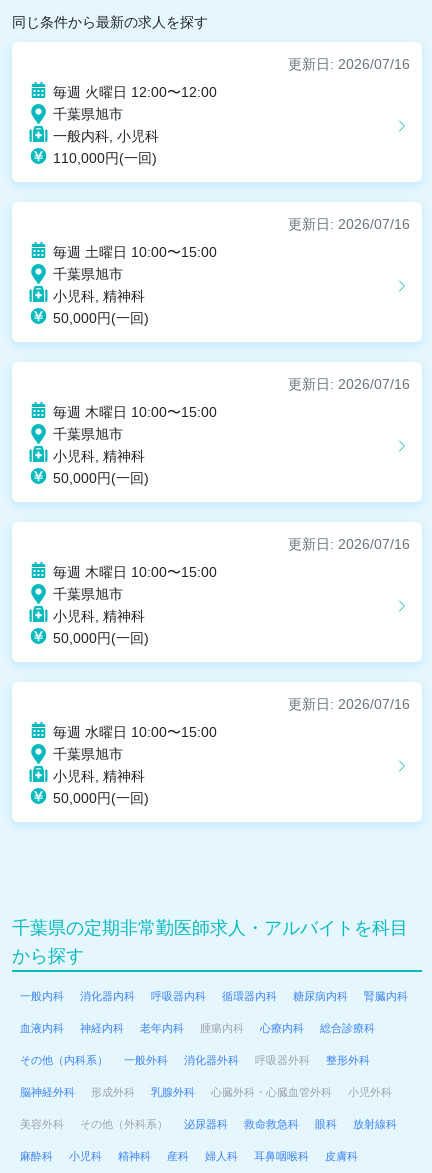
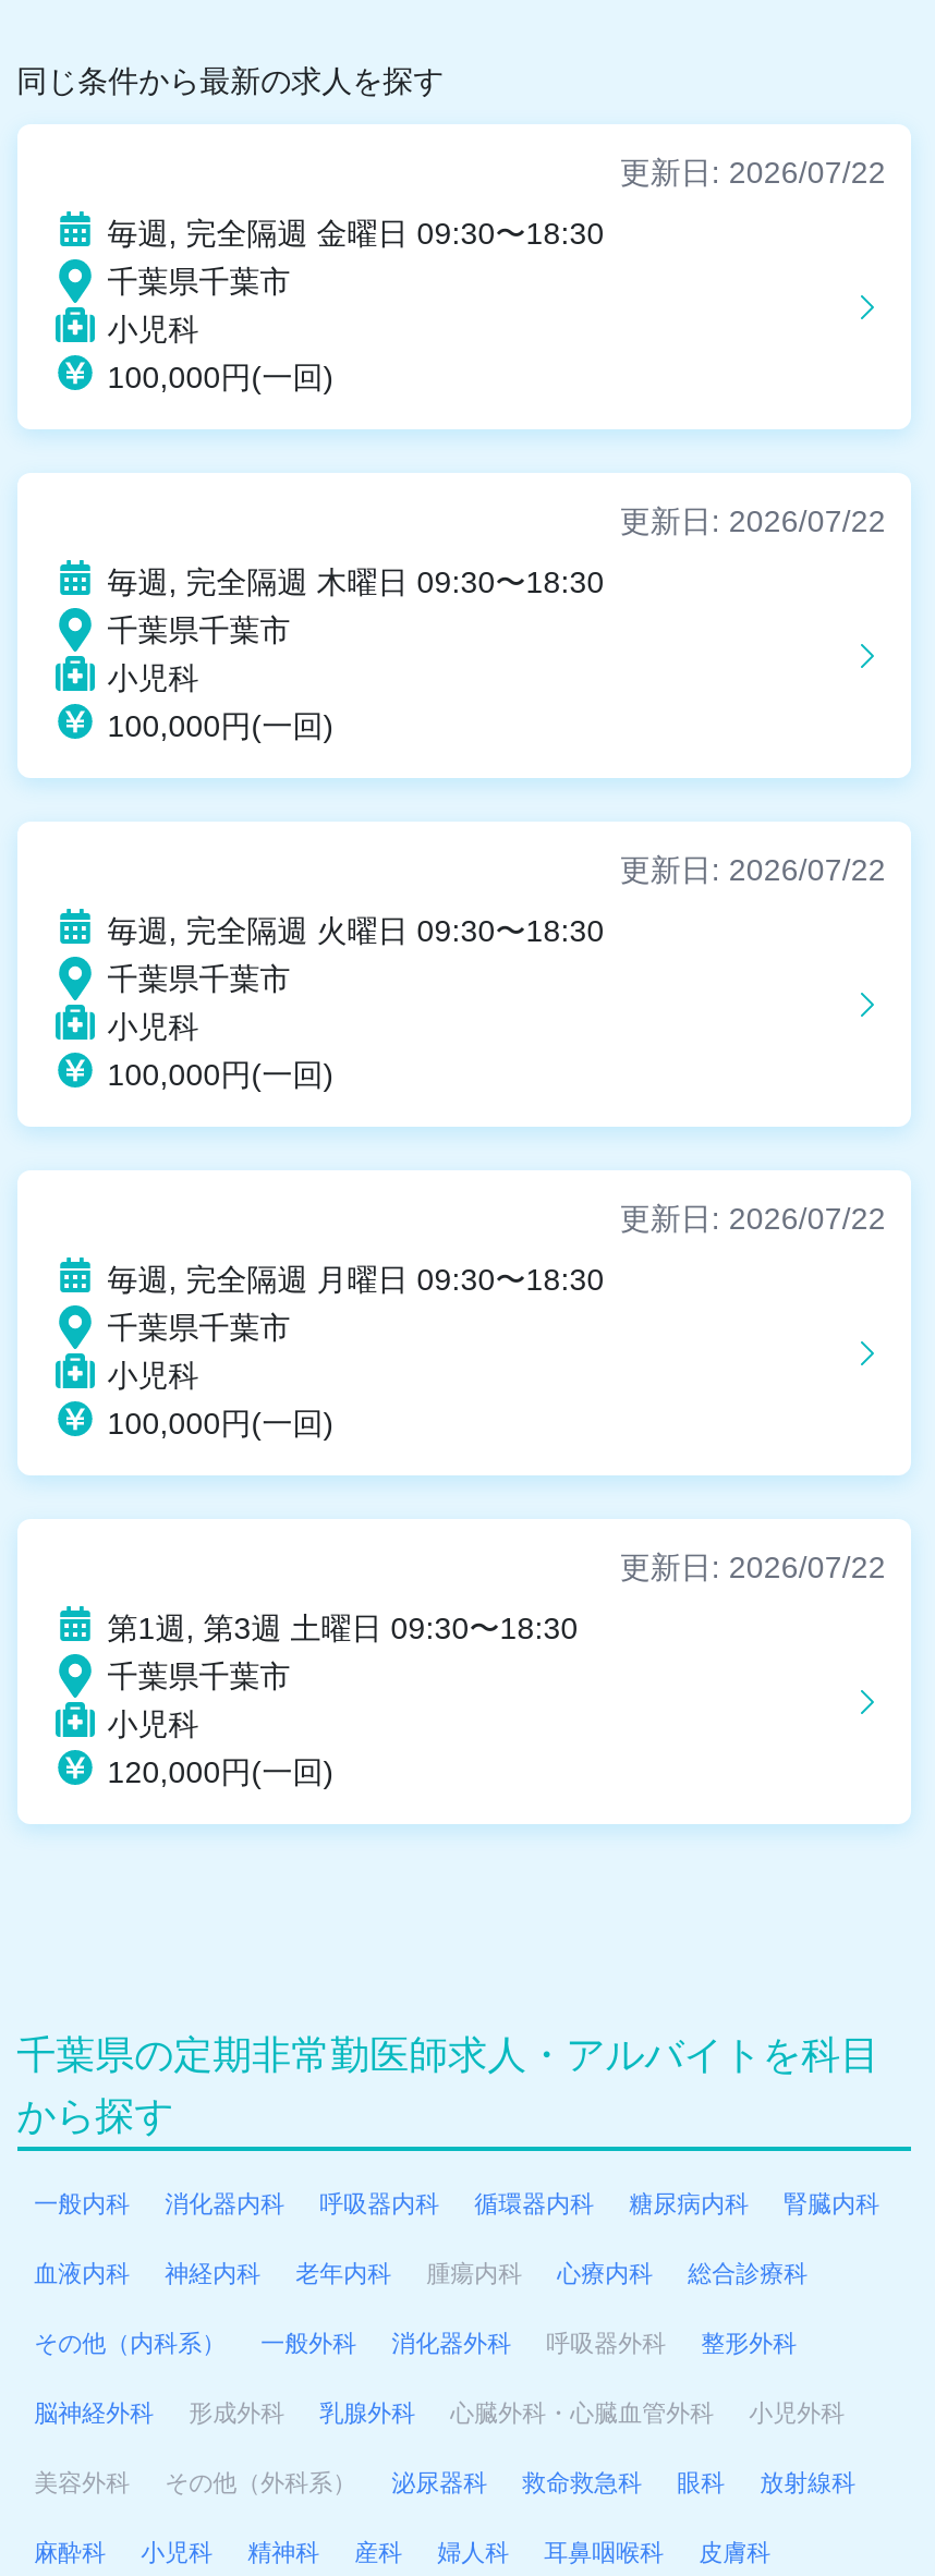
- 更新日: 2026/07/16
+ 更新日: 2026/07/22

- 毎週 火曜日 12:00〜12:00
- 千葉県旭市
- 一般内科, 小児科
- 110,000円(一回)
+ 毎週, 完全隔週 金曜日 09:30〜18:30
+ 千葉県千葉市
+ 小児科
+ 100,000円(一回)

- 更新日: 2026/07/16
+ 更新日: 2026/07/22

- 毎週 土曜日 10:00〜15:00
- 千葉県旭市
- 小児科, 精神科
- 50,000円(一回)
+ 毎週, 完全隔週 木曜日 09:30〜18:30
+ 千葉県千葉市
+ 小児科
+ 100,000円(一回)

- 更新日: 2026/07/16
+ 更新日: 2026/07/22

- 毎週 木曜日 10:00〜15:00
- 千葉県旭市
- 小児科, 精神科
- 50,000円(一回)
+ 毎週, 完全隔週 火曜日 09:30〜18:30
+ 千葉県千葉市
+ 小児科
+ 100,000円(一回)

- 更新日: 2026/07/16
+ 更新日: 2026/07/22

- 毎週 木曜日 10:00〜15:00
- 千葉県旭市
- 小児科, 精神科
- 50,000円(一回)
+ 毎週, 完全隔週 月曜日 09:30〜18:30
+ 千葉県千葉市
+ 小児科
+ 100,000円(一回)

- 更新日: 2026/07/16
+ 更新日: 2026/07/22

- 毎週 水曜日 10:00〜15:00
- 千葉県旭市
- 小児科, 精神科
- 50,000円(一回)
+ 第1週, 第3週 土曜日 09:30〜18:30
+ 千葉県千葉市
+ 小児科
+ 120,000円(一回)
